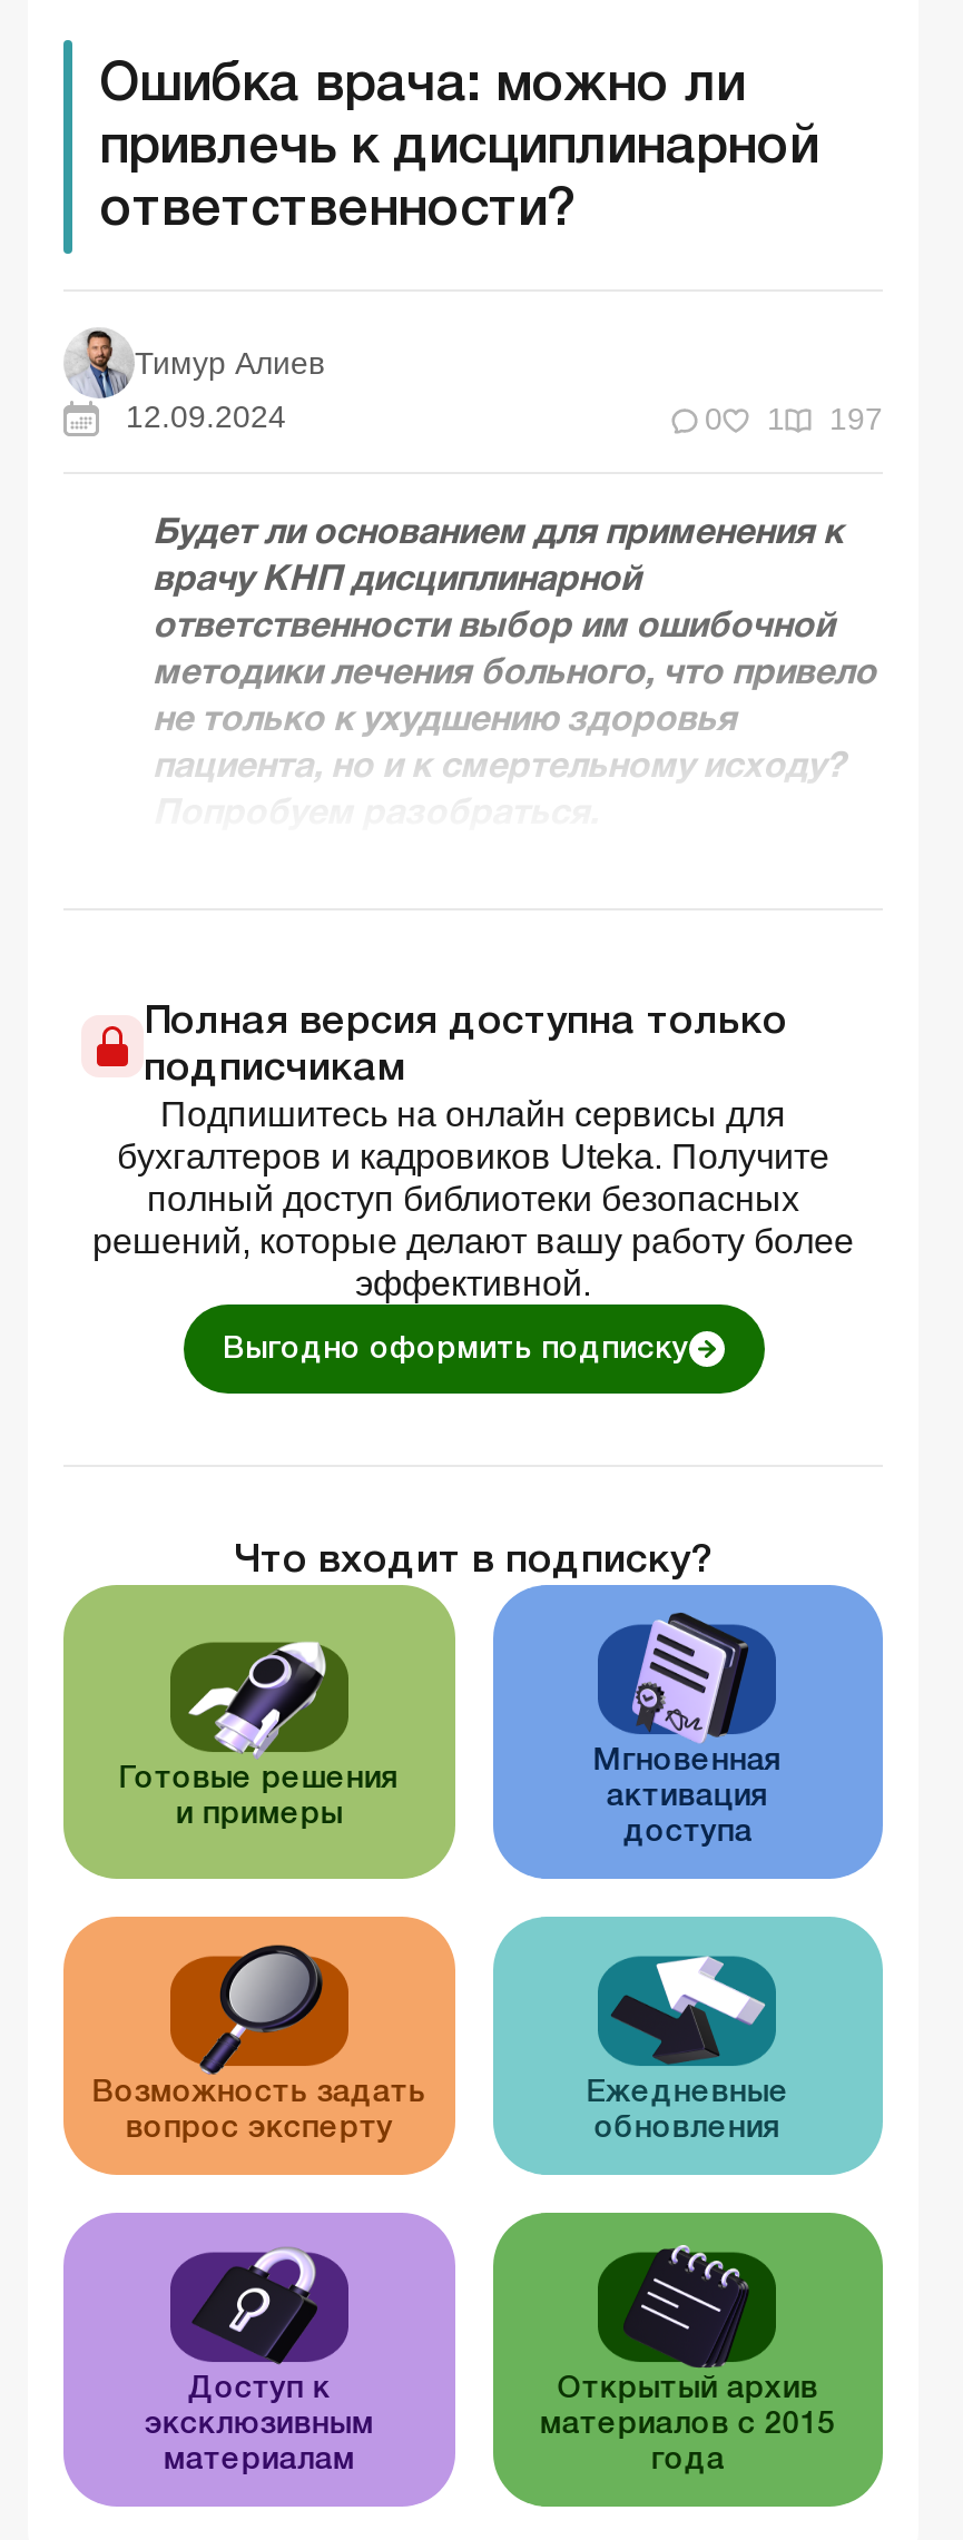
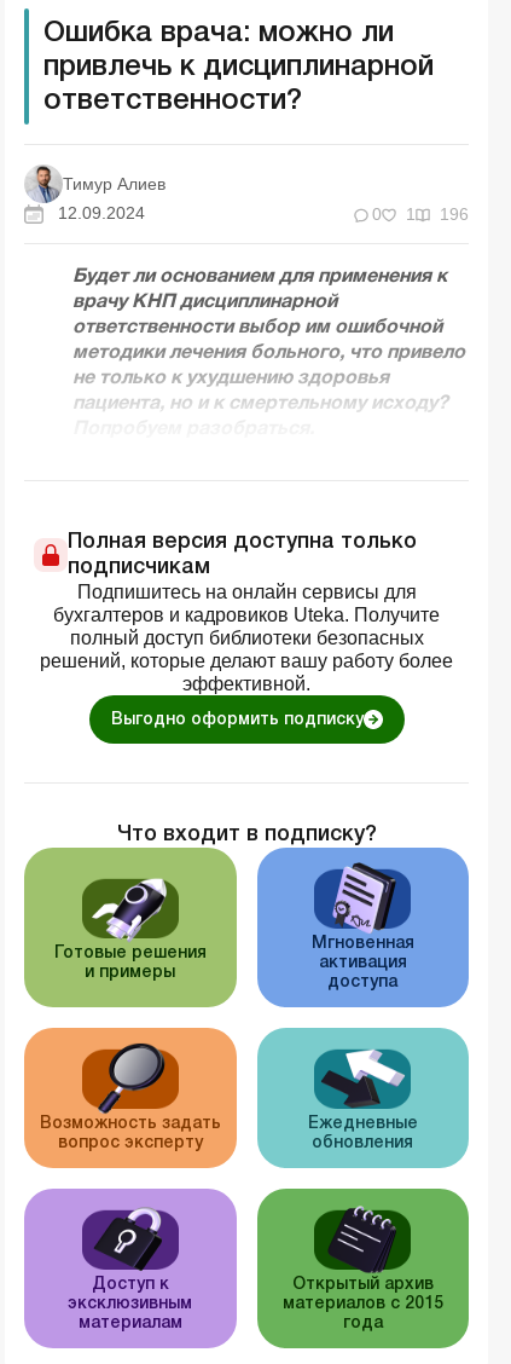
- 197
+ 196
